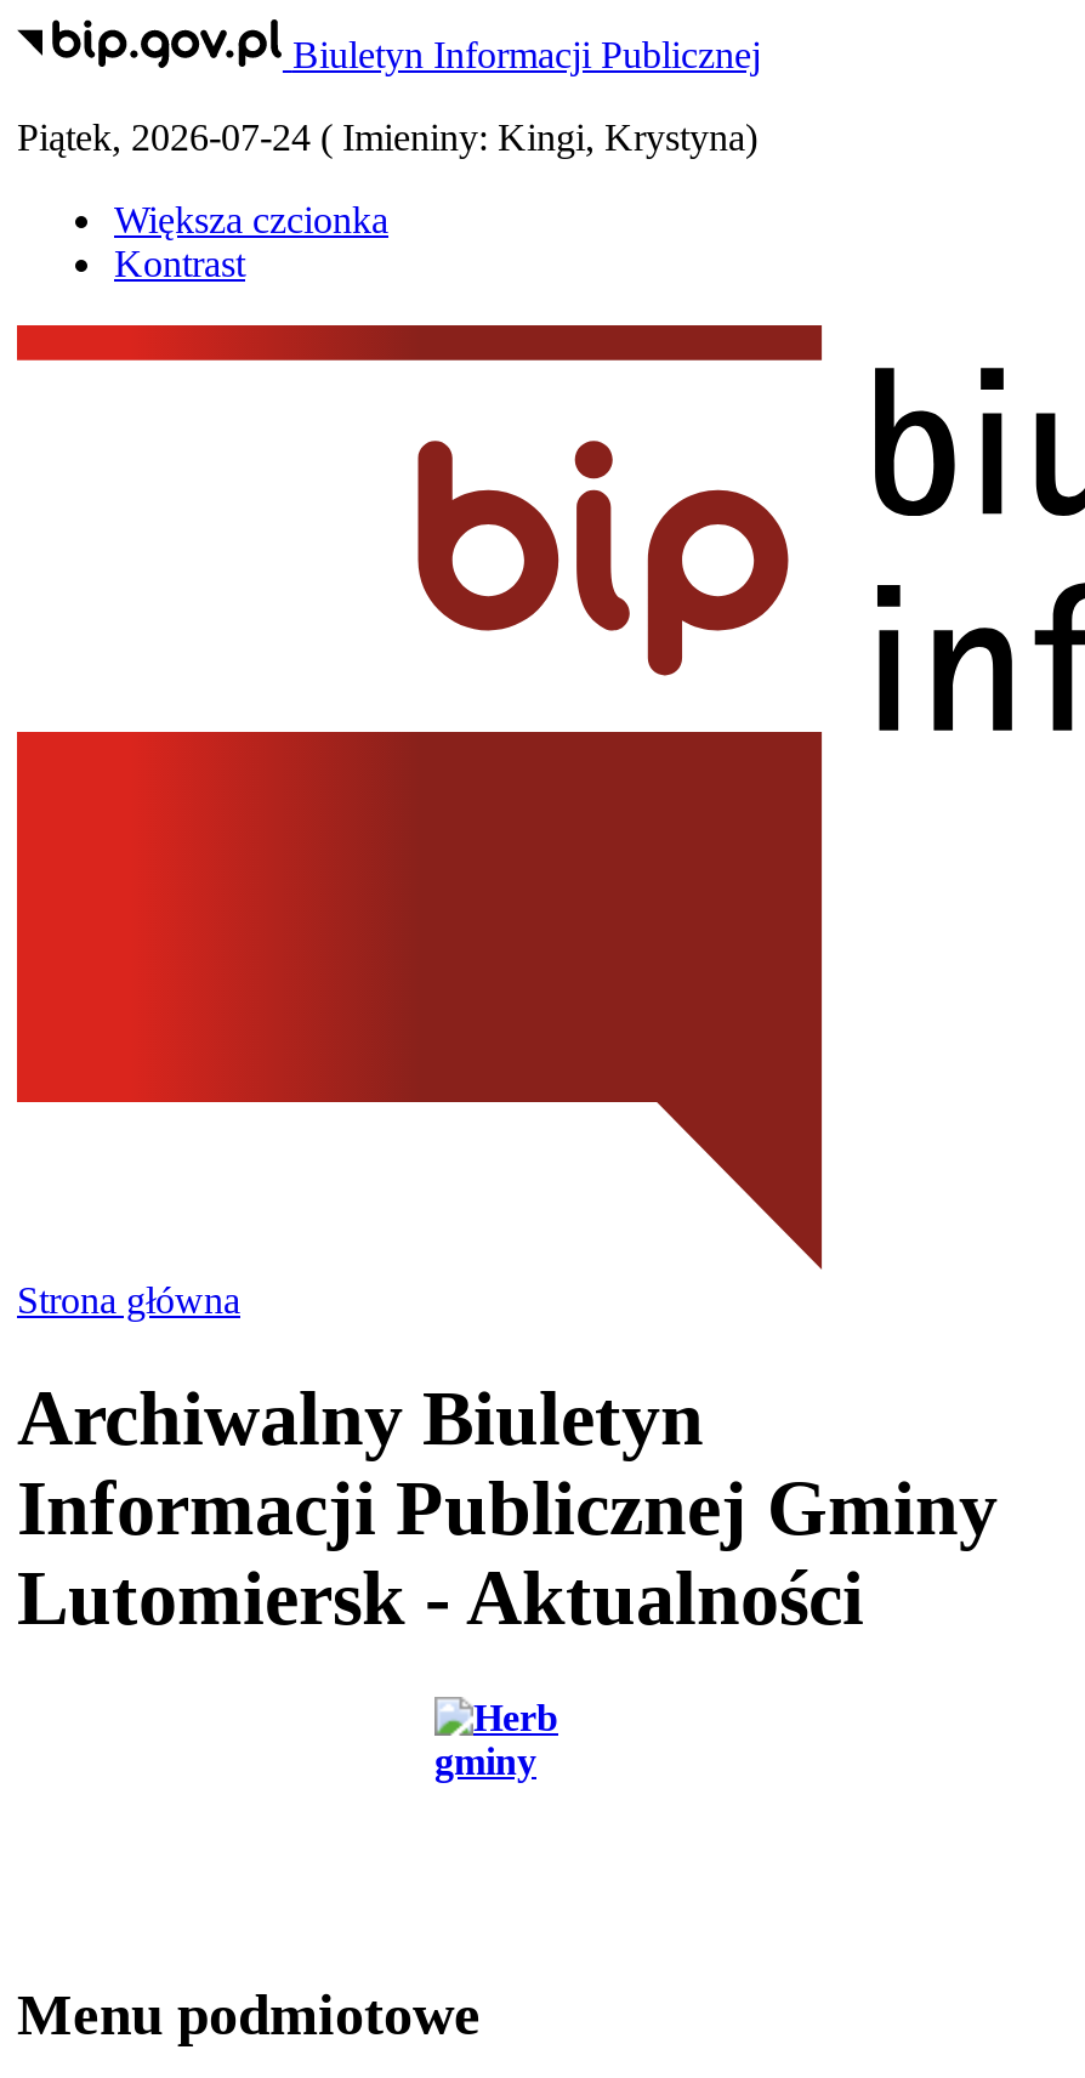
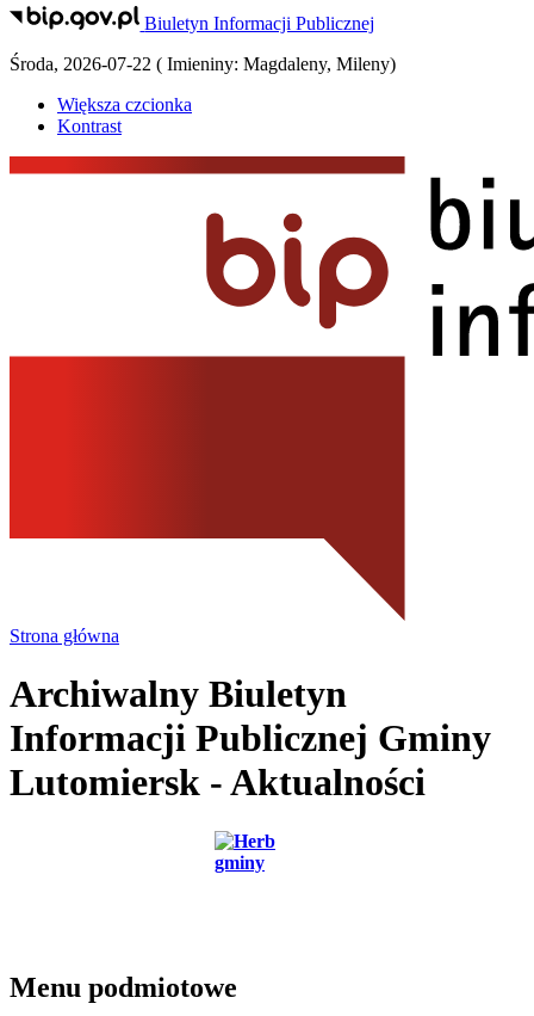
- Piątek, 2026-07-24 (Imieniny: Kingi, Krystyna)
+ Środa, 2026-07-22 (Imieniny: Magdaleny, Mileny)
